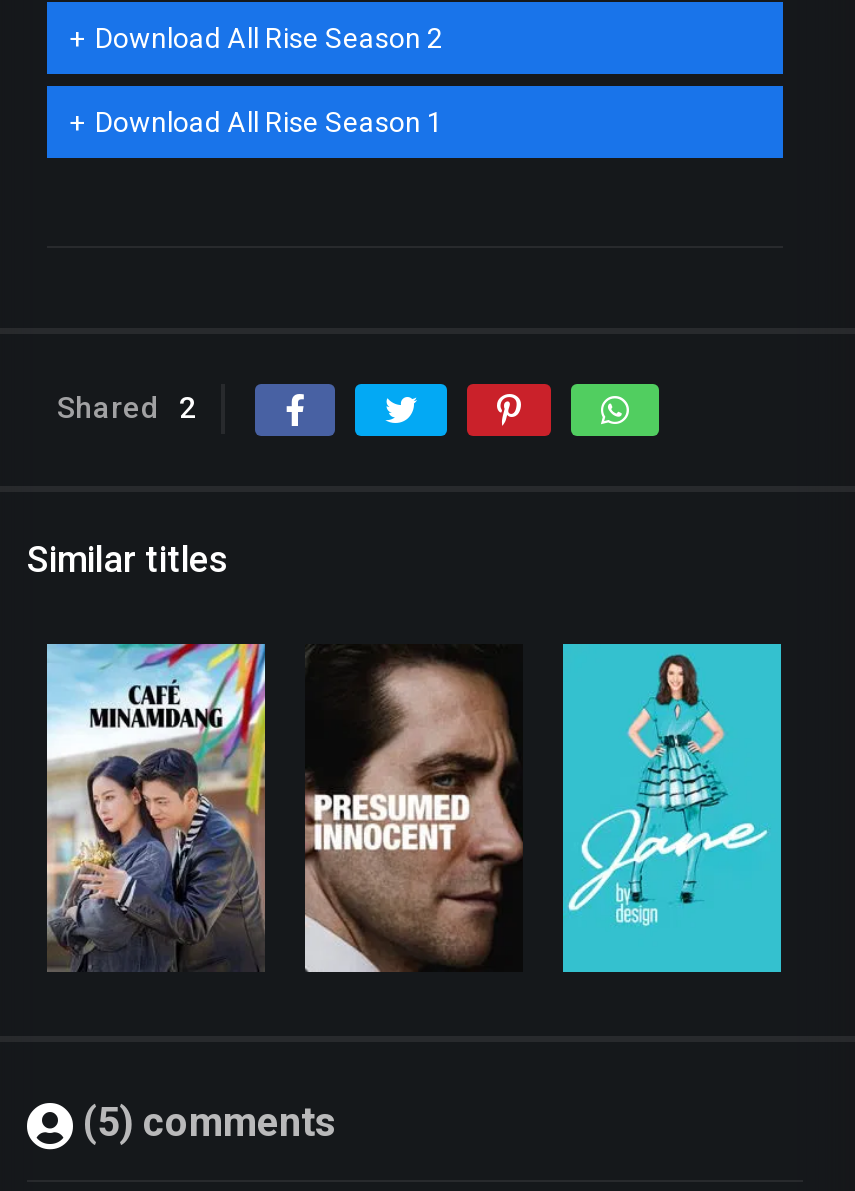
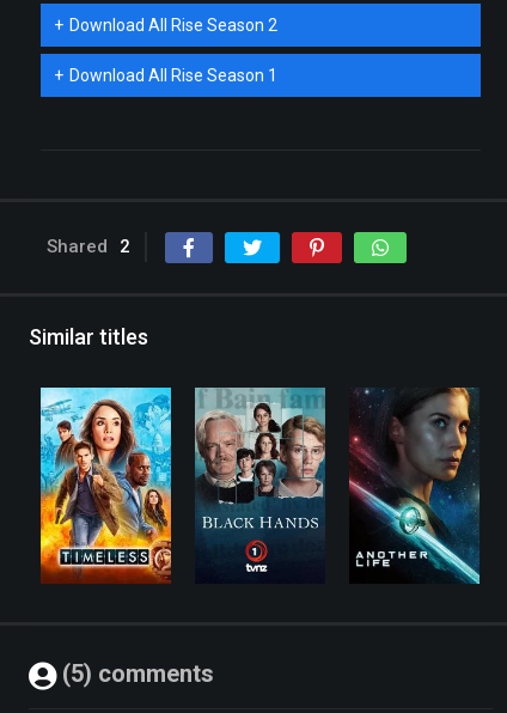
- [image]
+ [image]

- [image]
+ [image]

- [image]
+ [image]
